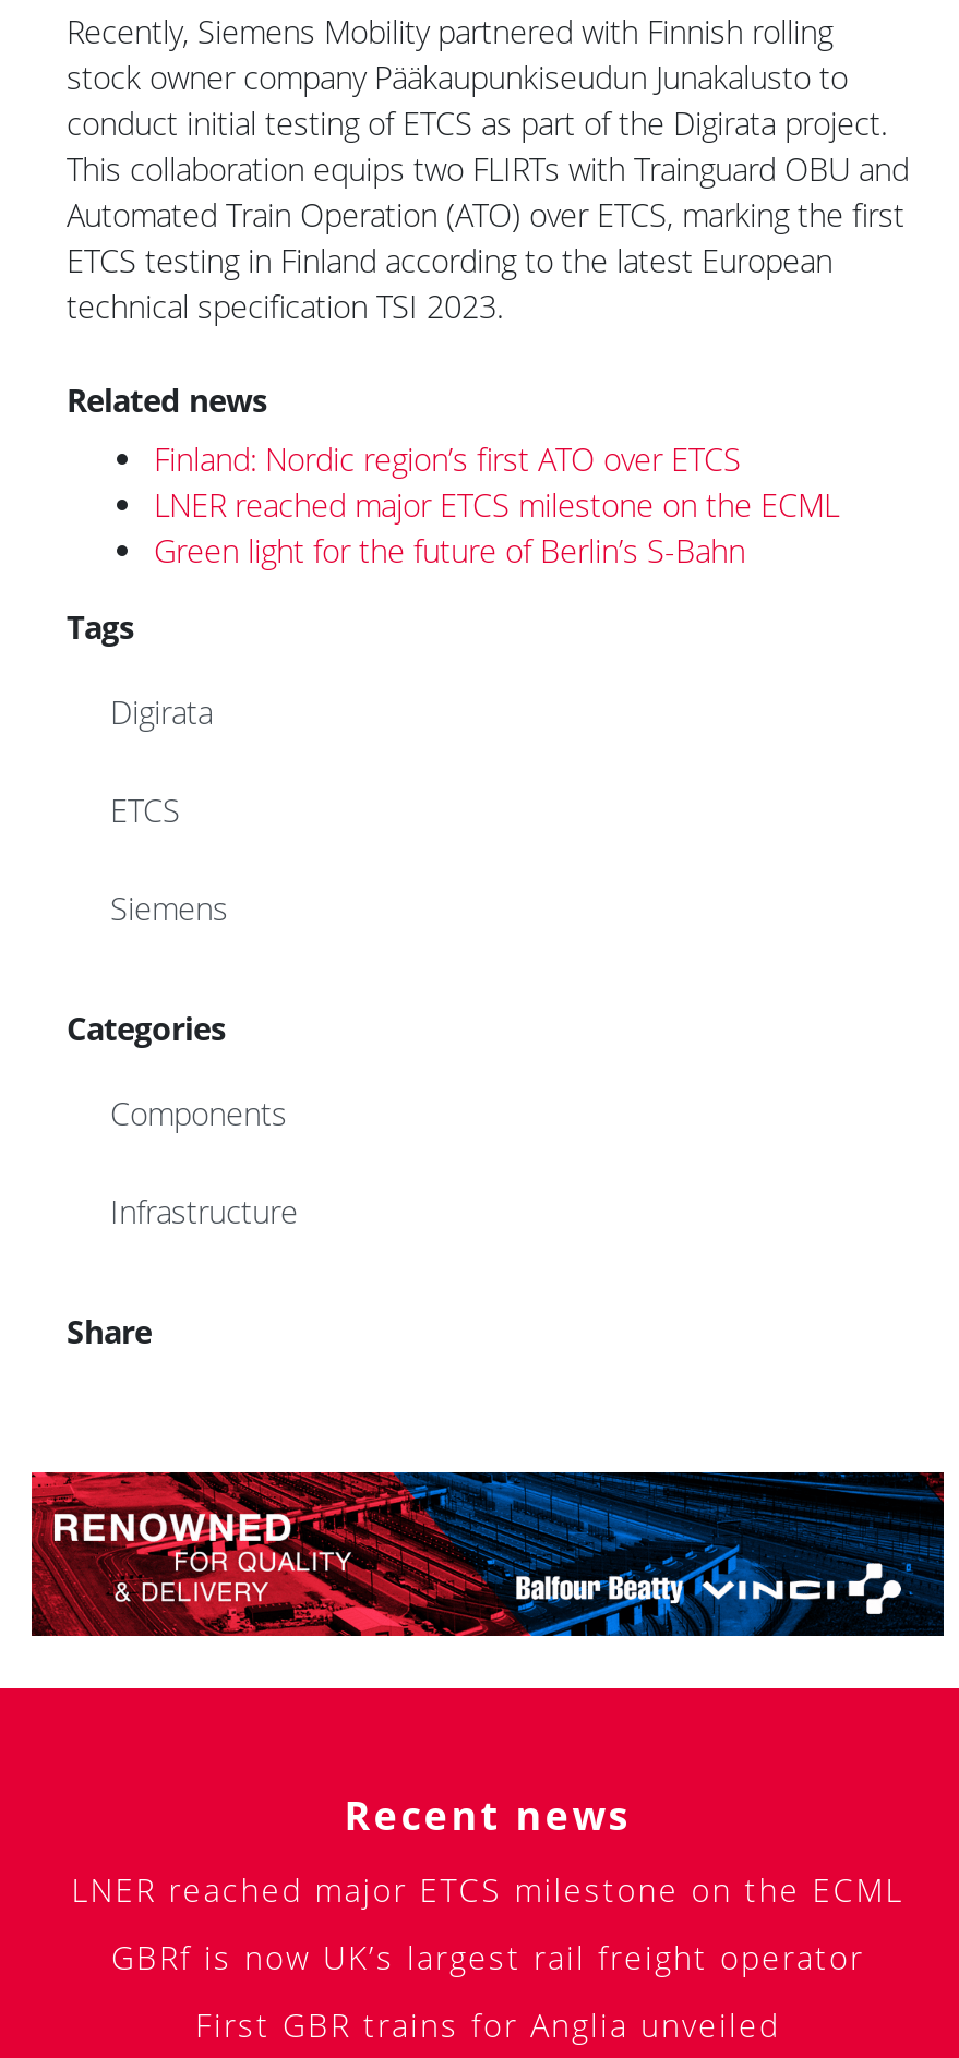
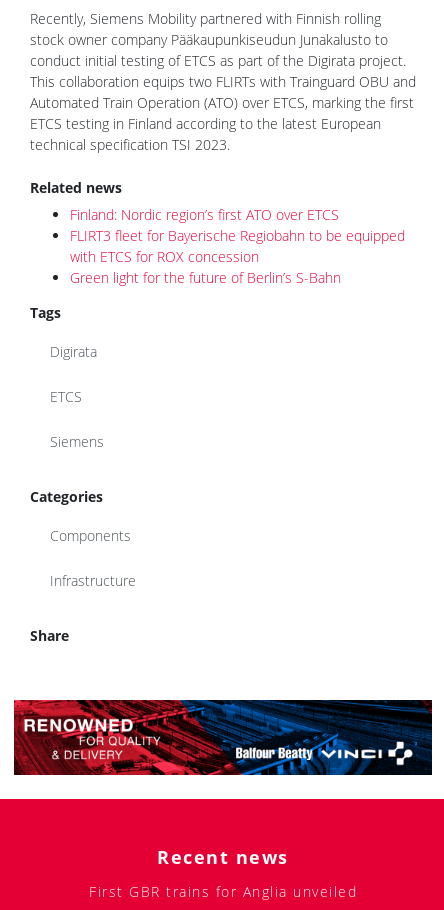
- LNER reached major ETCS milestone on the ECML
+ FLIRT3 fleet for Bayerische Regiobahn to be equipped
+ with ETCS for ROX concession

moved down: [image] | Green light for the future of Berlin’s S-Bahn | Tags | ... | Share | Recent news

- LNER reached major ETCS milestone on the ECML
- GBRf is now UK’s largest rail freight operator
